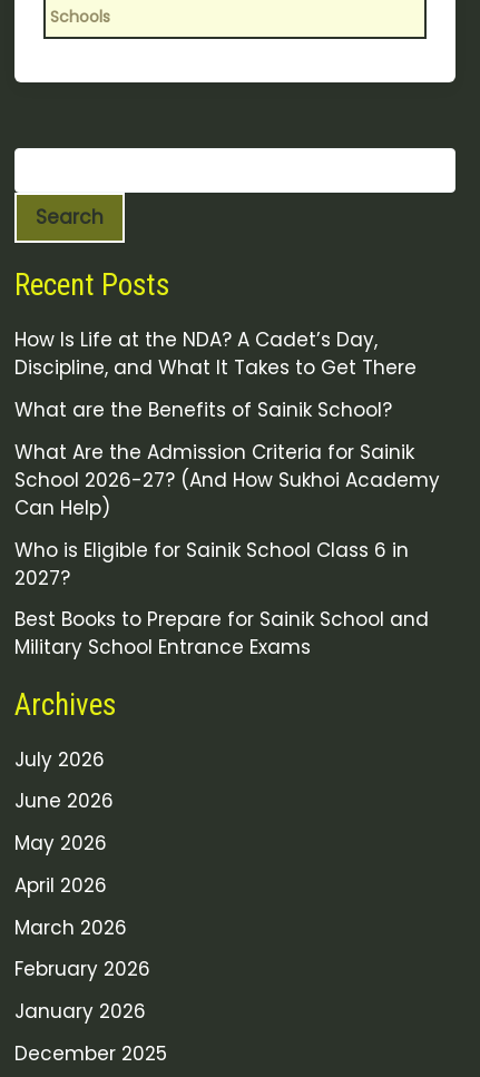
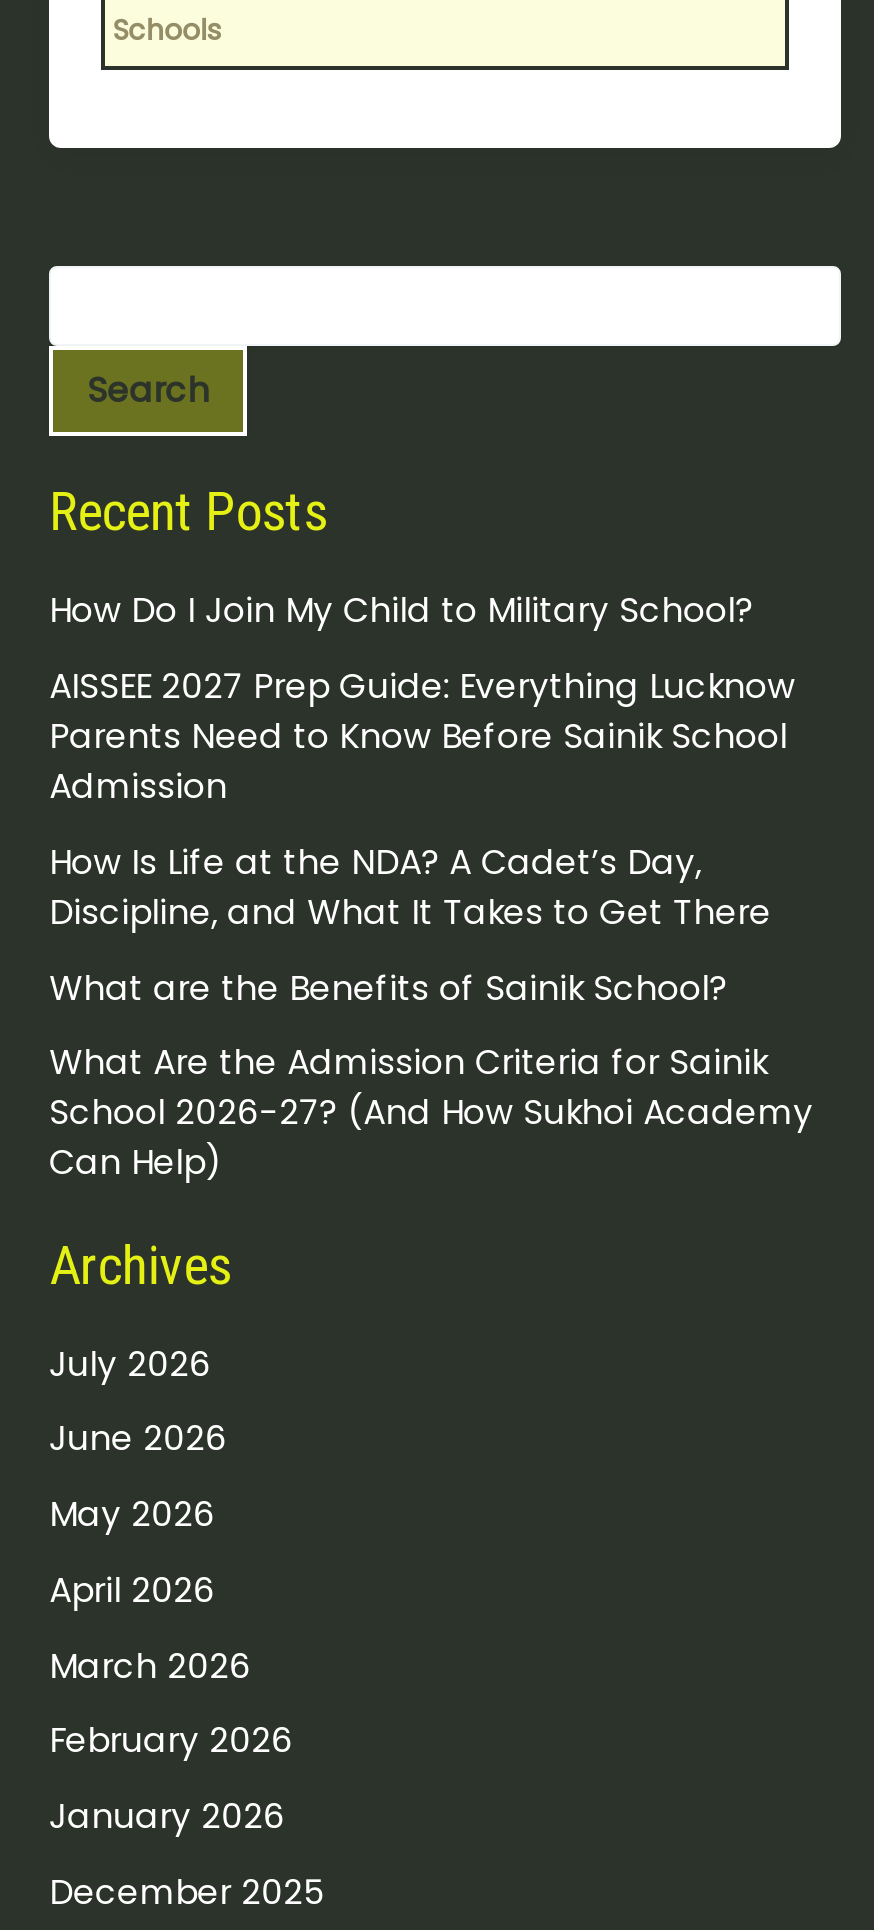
+ How Do I Join My Child to Military School?
+ AISSEE 2027 Prep Guide: Everything Lucknow
+ Parents Need to Know Before Sainik School
+ Admission

moved down: How Is Life at the NDA? A Cadet’s Day, | Discipline, and What It Takes to Get There | What are the Benefits of Sainik School? | What Are the Admission Criteria for Sainik | School 2026-27? (And How Sukhoi Academy | Can Help)

- Who is Eligible for Sainik School Class 6 in
- 2027?
- Best Books to Prepare for Sainik School and
- Military School Entrance Exams
